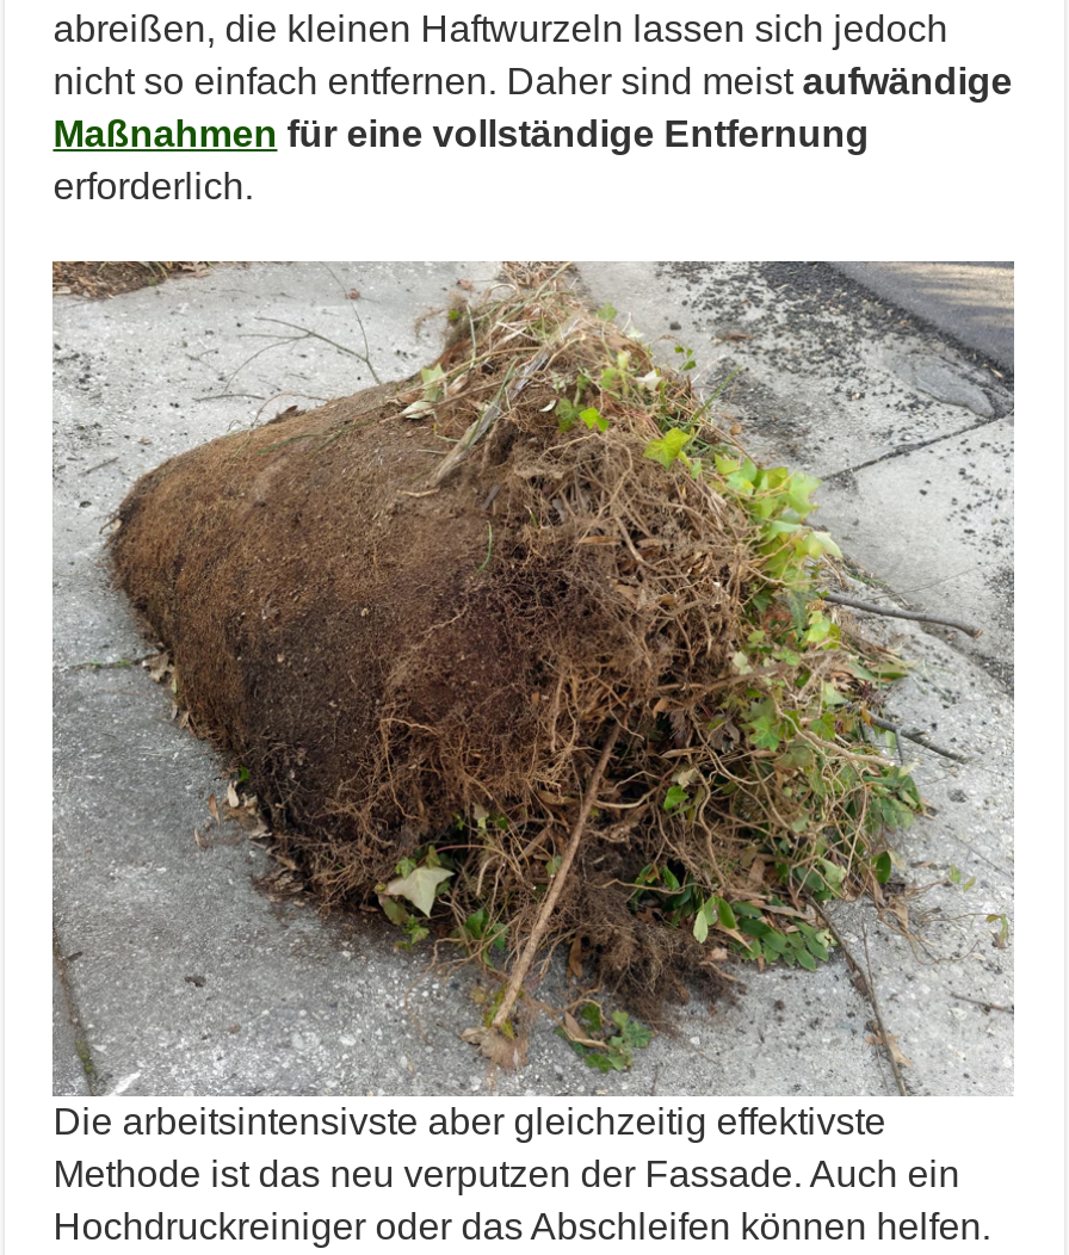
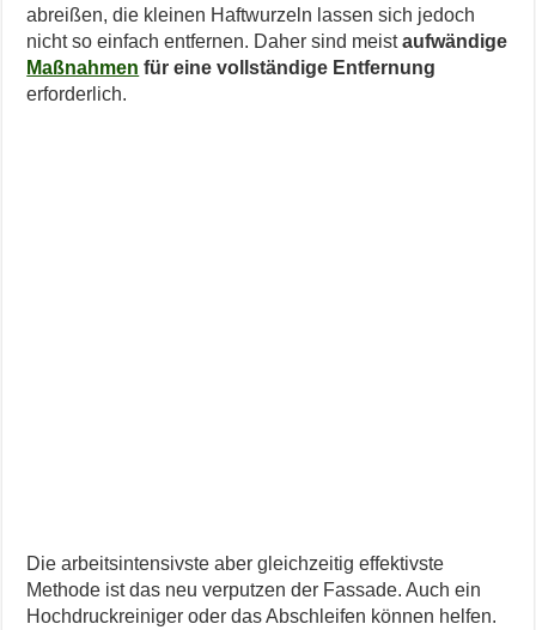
- [image]
